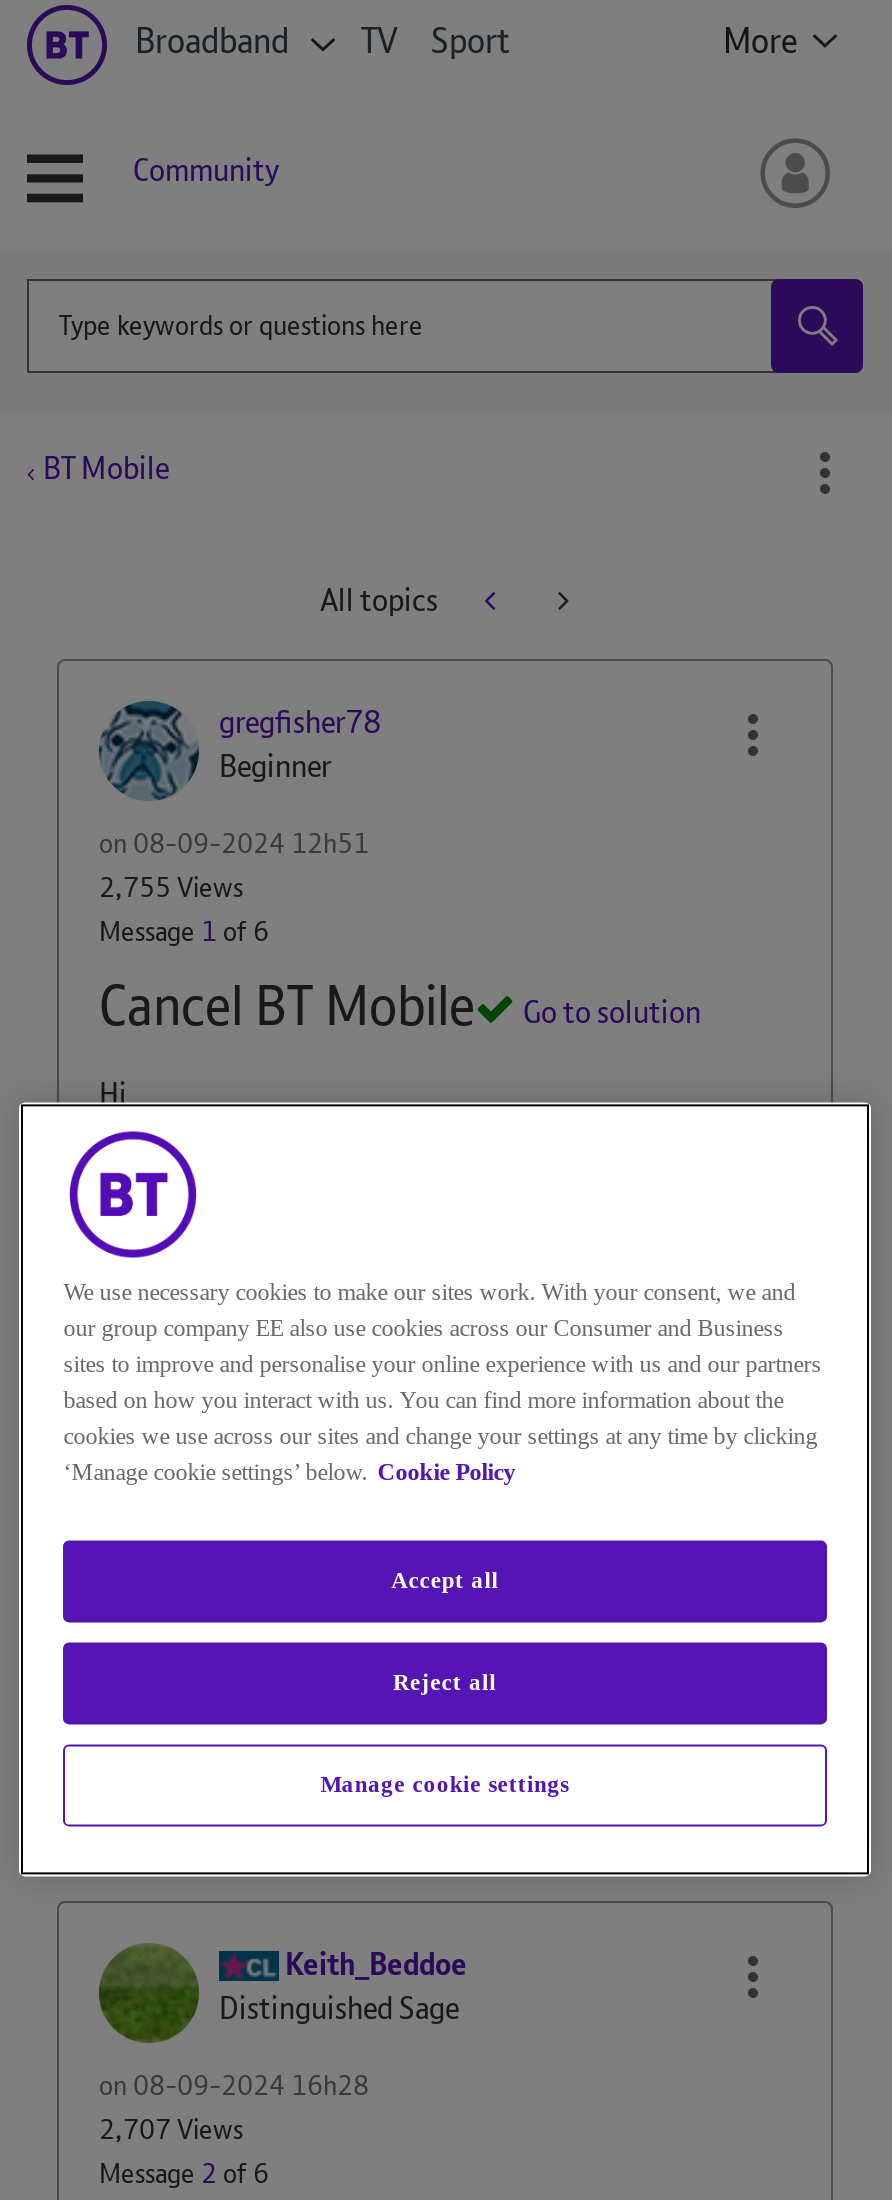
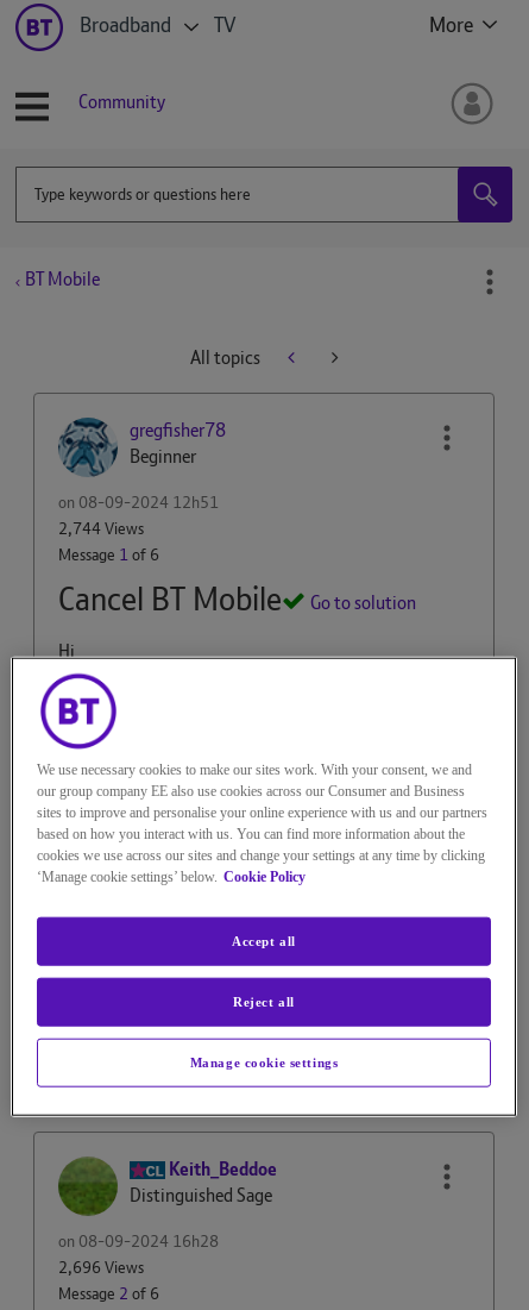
- Sport

- 2,755 Views
+ 2,744 Views

- 2,707 Views
+ 2,696 Views
